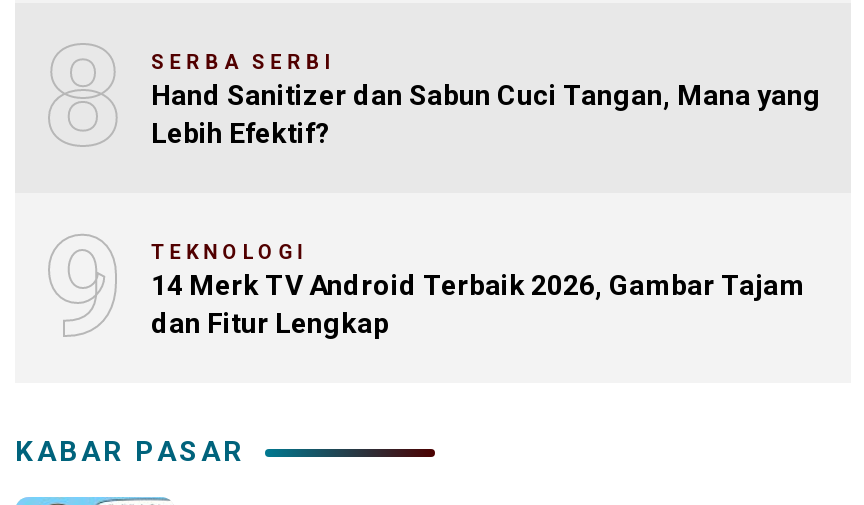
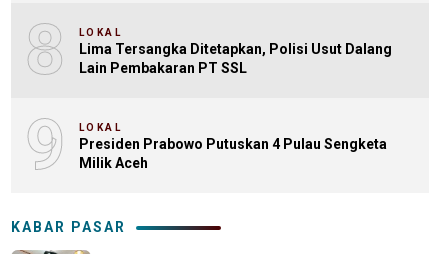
- SERBA SERBI
- Hand Sanitizer dan Sabun Cuci Tangan, Mana yang
- Lebih Efektif?
+ LOKAL
+ Lima Tersangka Ditetapkan, Polisi Usut Dalang
+ Lain Pembakaran PT SSL

- TEKNOLOGI
- 14 Merk TV Android Terbaik 2026, Gambar Tajam
- dan Fitur Lengkap
+ LOKAL
+ Presiden Prabowo Putuskan 4 Pulau Sengketa
+ Milik Aceh
